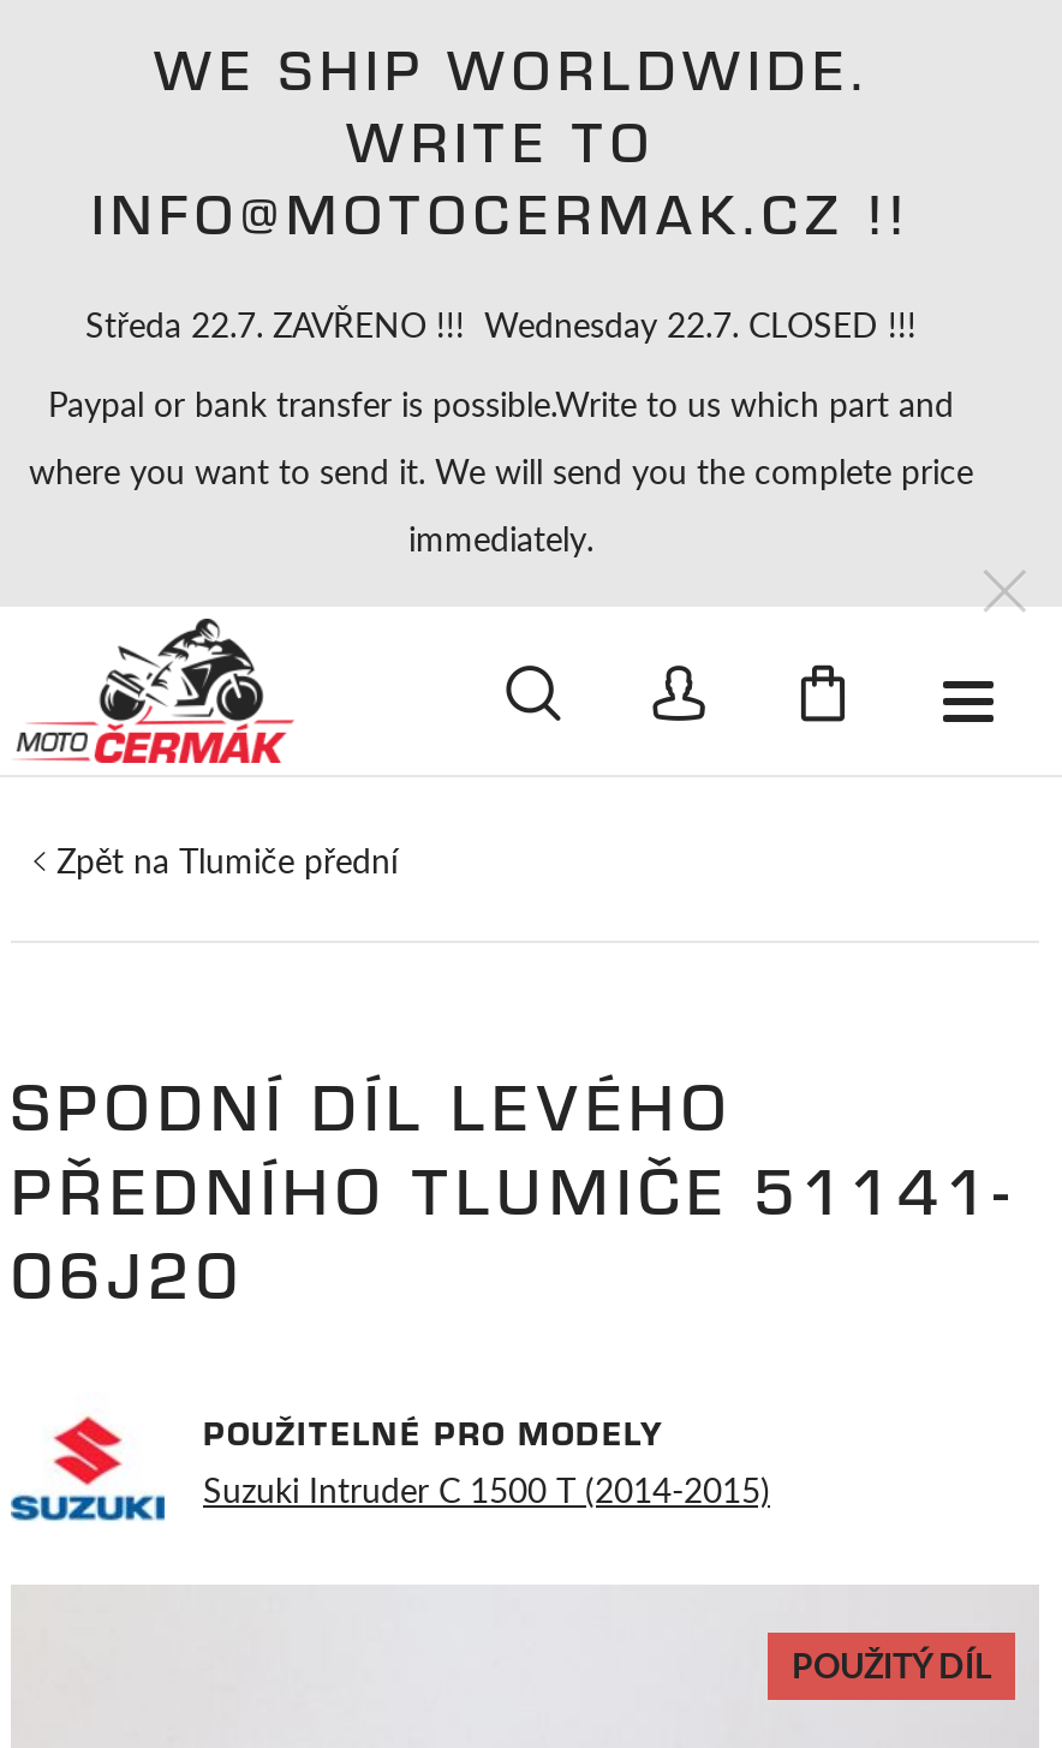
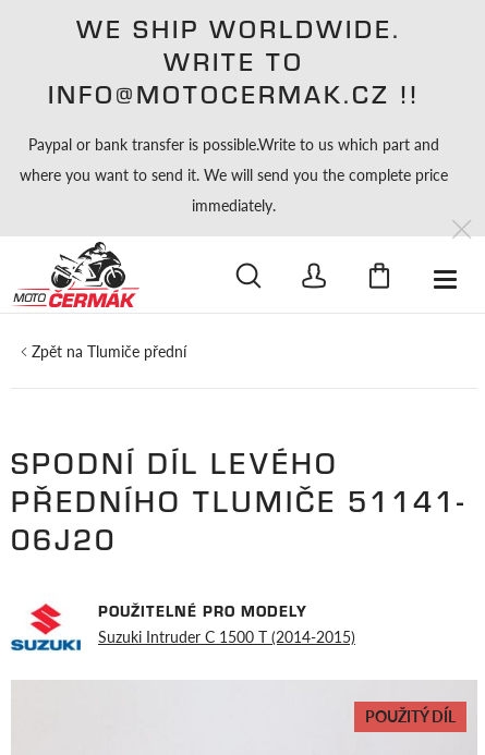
- Středa 22.7. ZAVŘENO !!! Wednesday 22.7. CLOSED !!!
